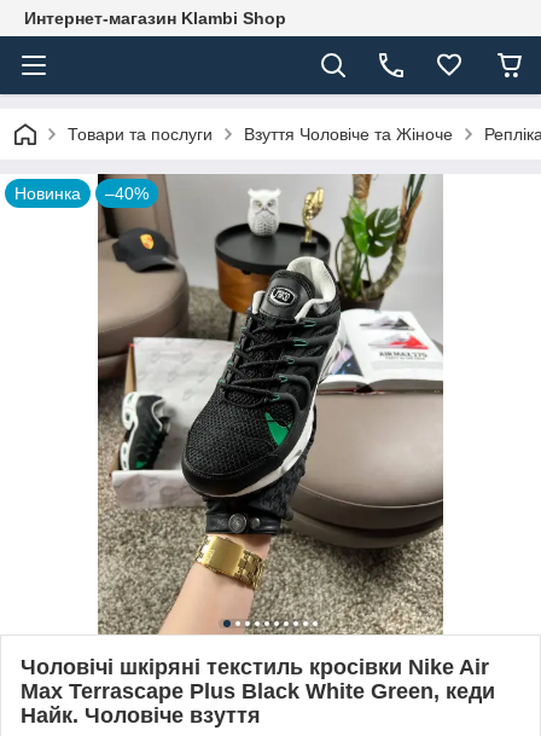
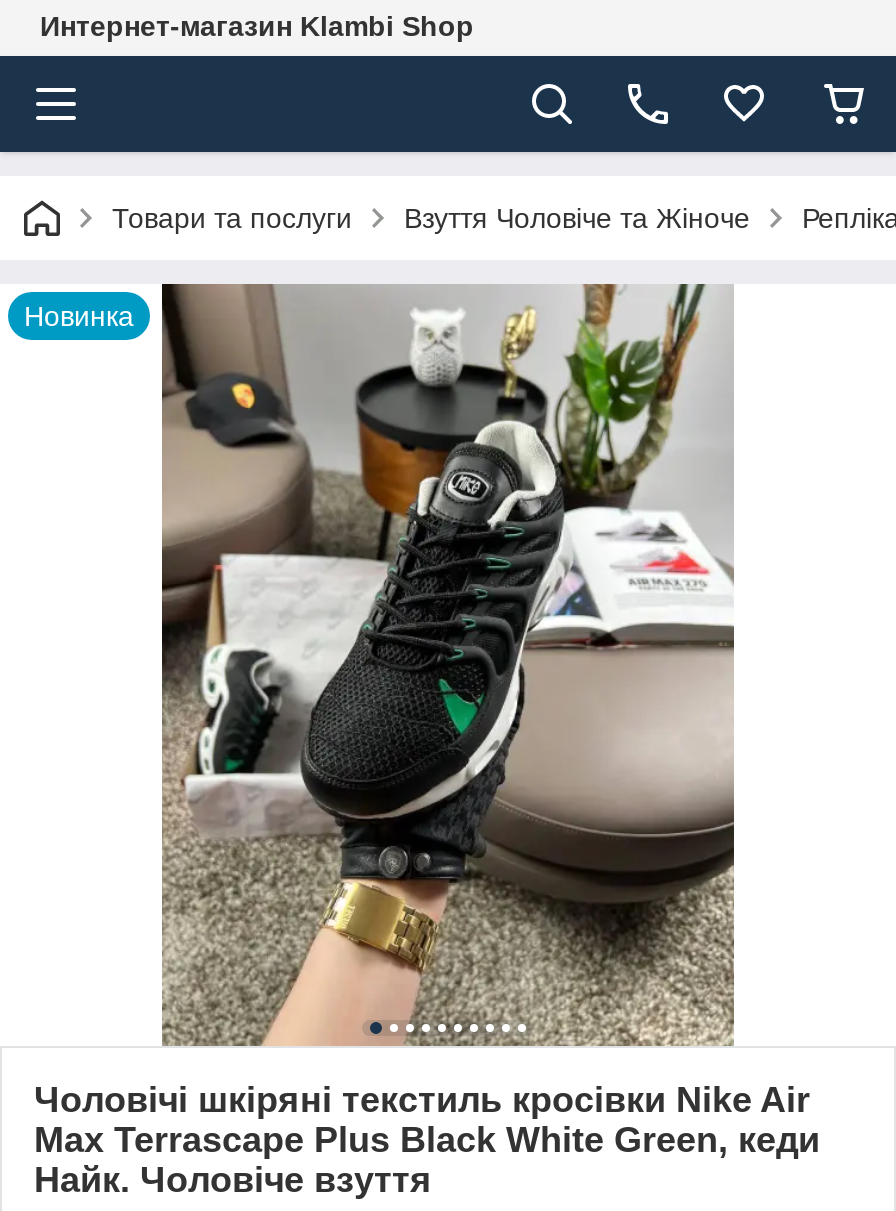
- –40%
